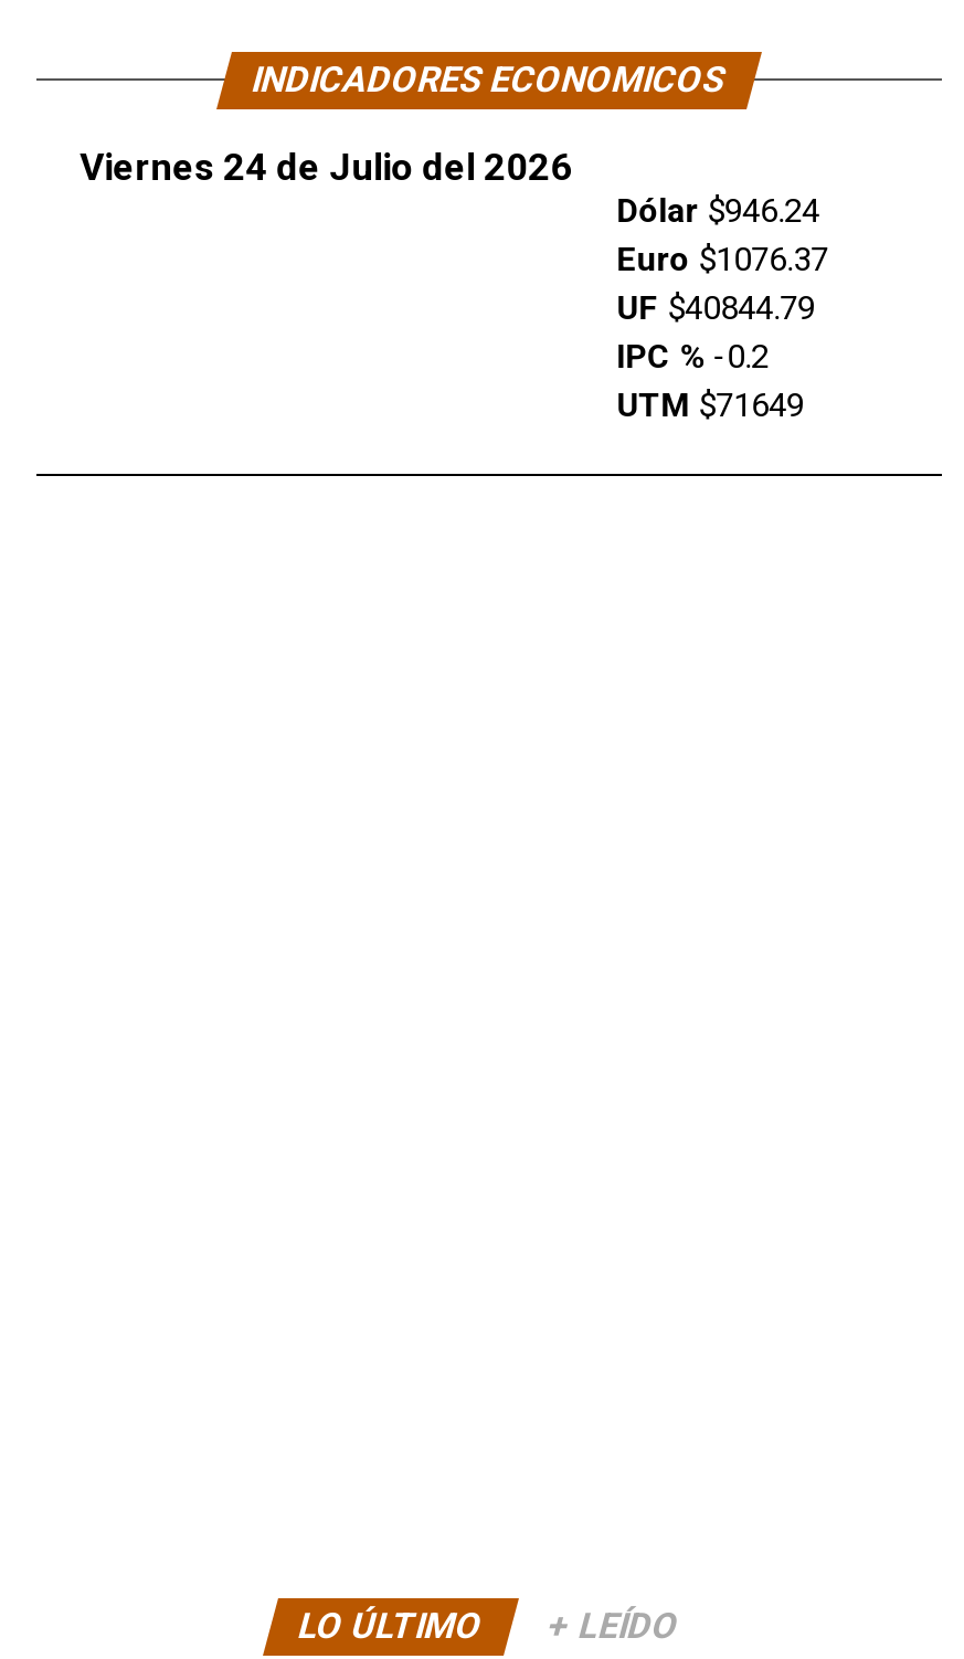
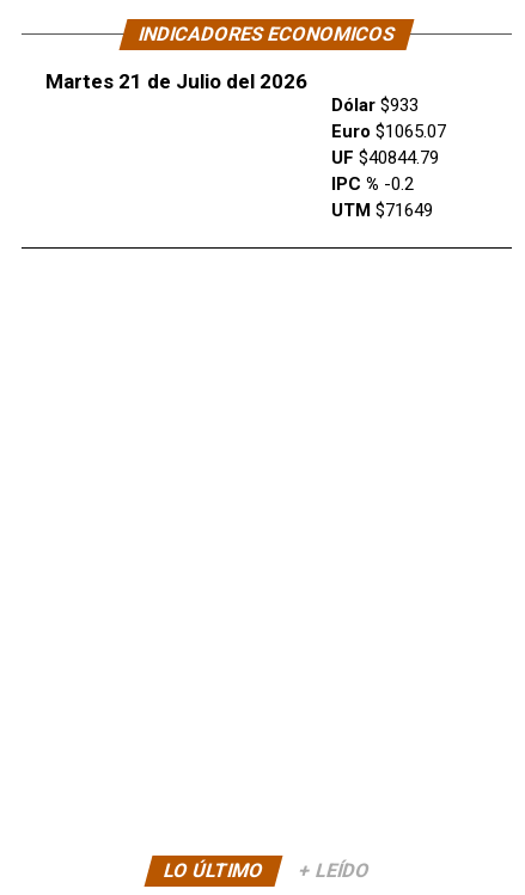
- Viernes 24 de Julio del 2026
+ Martes 21 de Julio del 2026

- Dólar $946.24
+ Dólar $933

- Euro $1076.37
+ Euro $1065.07
